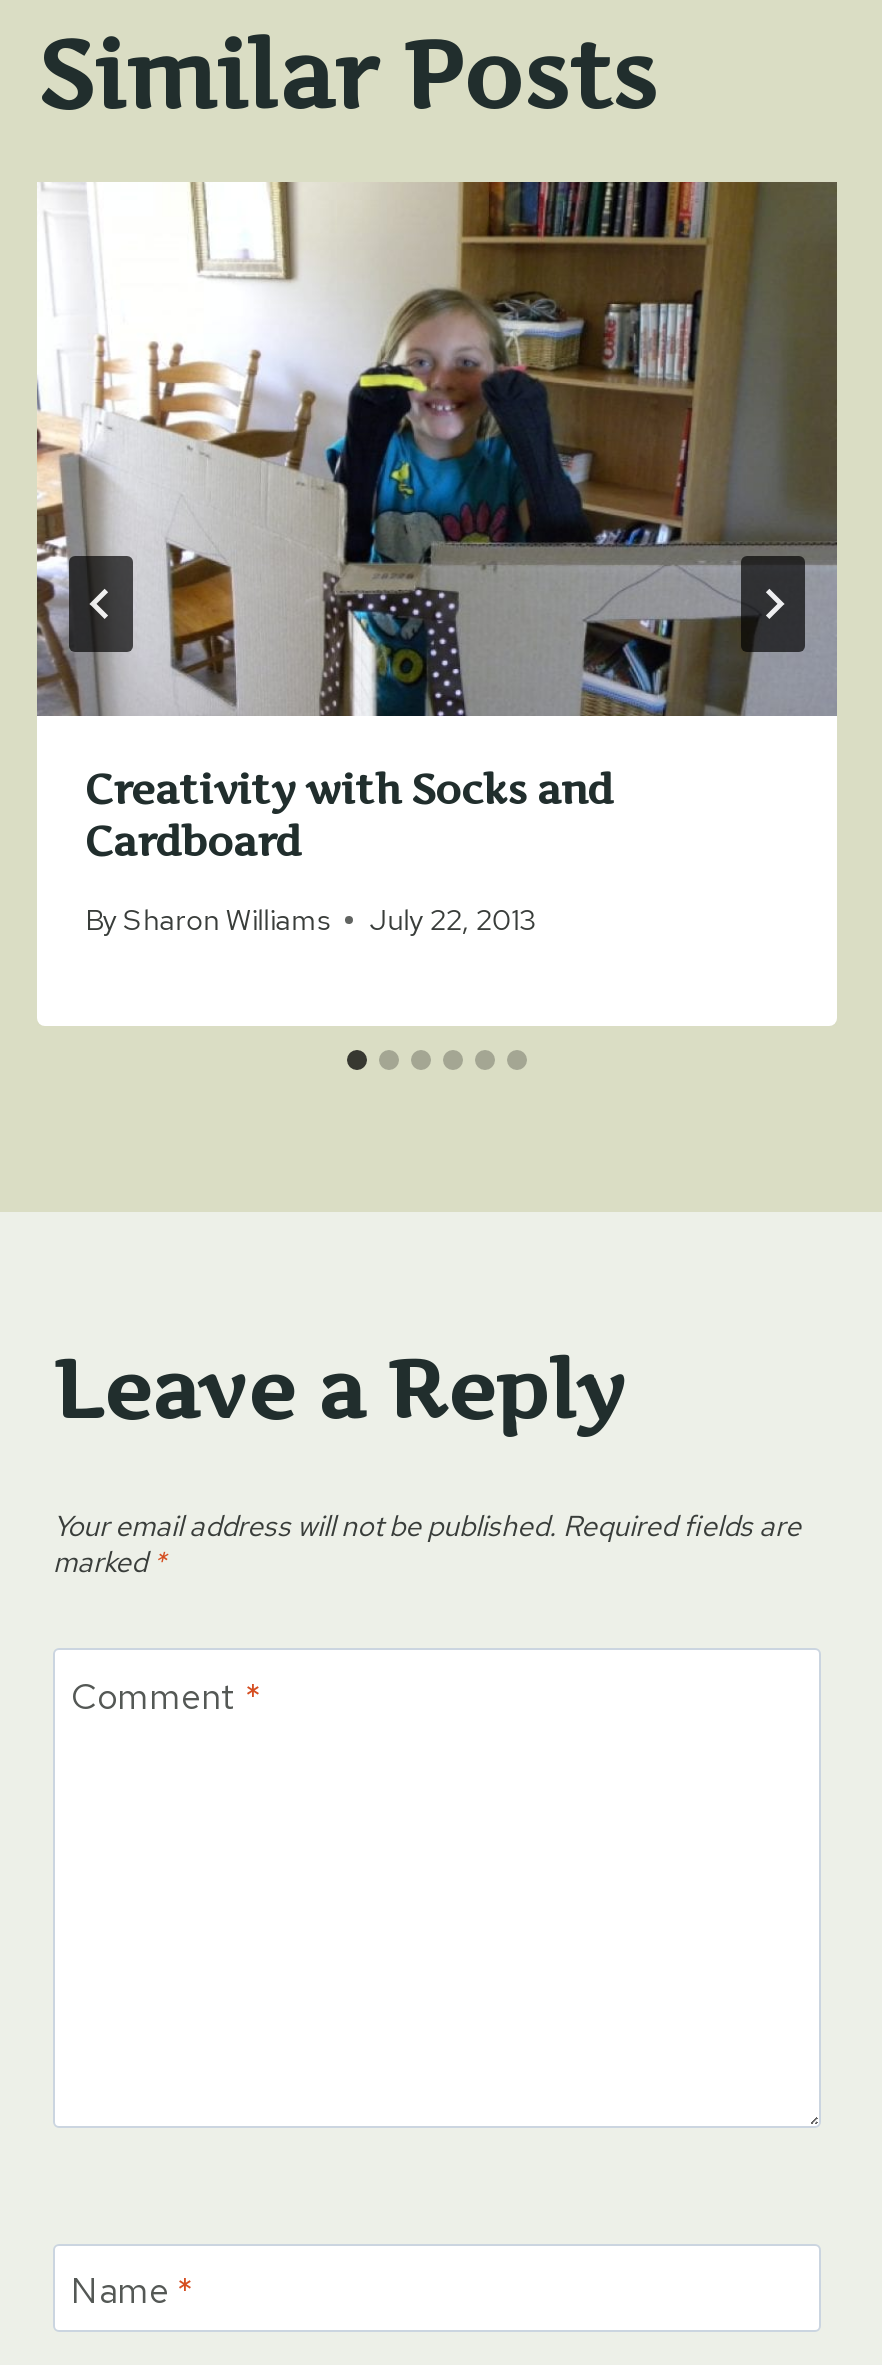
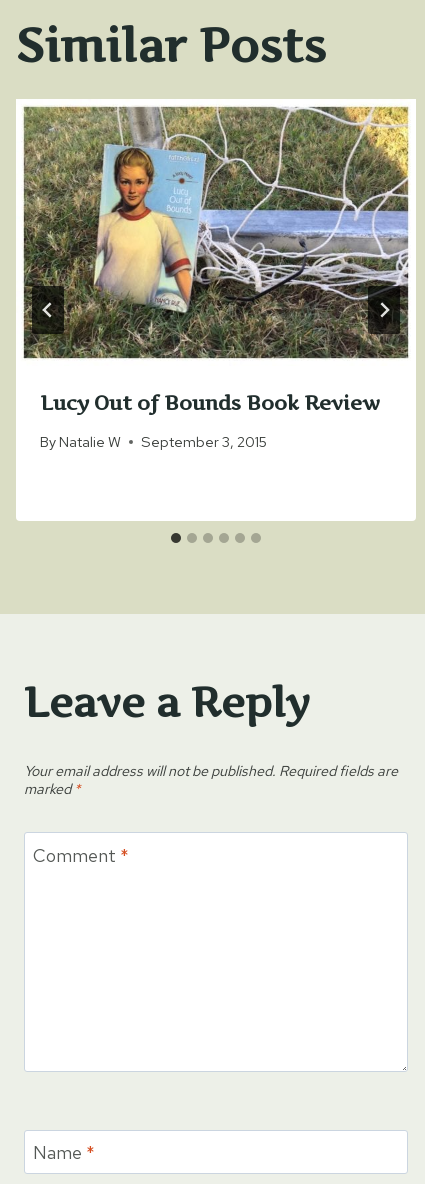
- [image]
- Creativity with Socks and
- Cardboard
+ [image]
+ Lucy Out of Bounds Book Review

- By Sharon Williams
- July 22, 2013
+ By Natalie W
+ September 3, 2015
